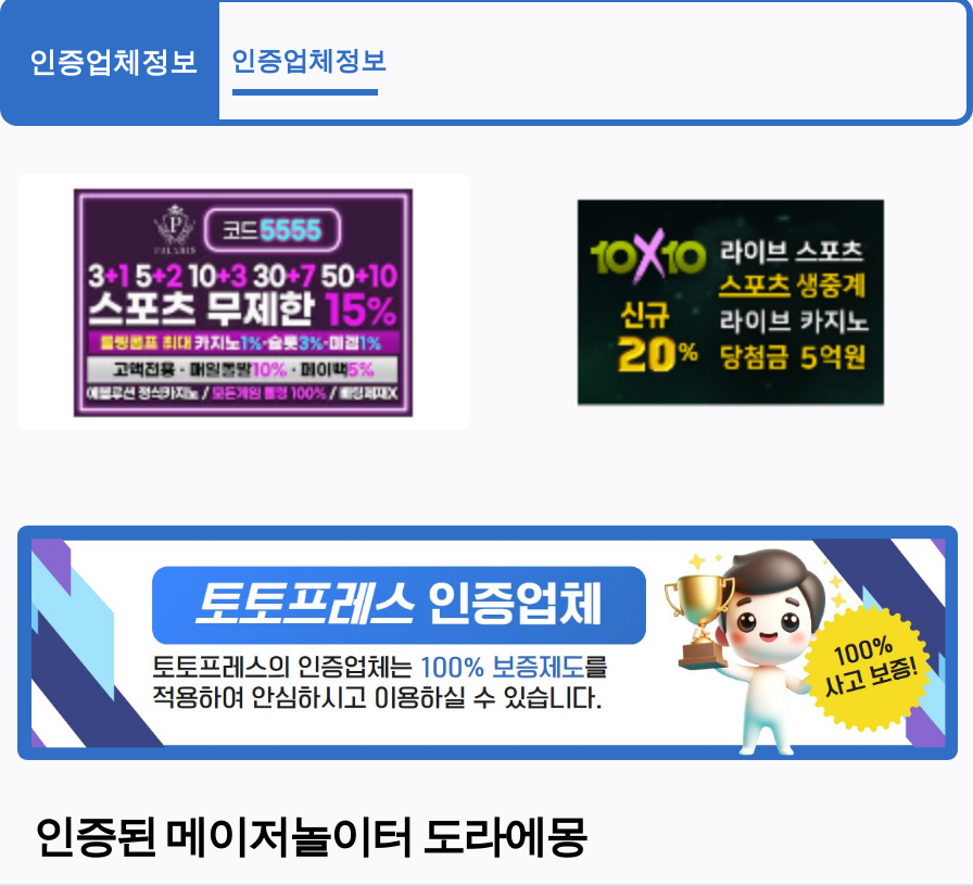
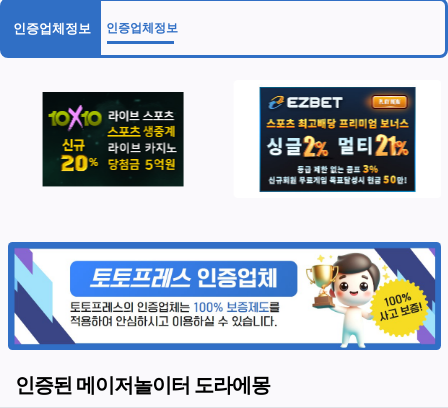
- [image]
+ [image]

- [image]
+ [image]
